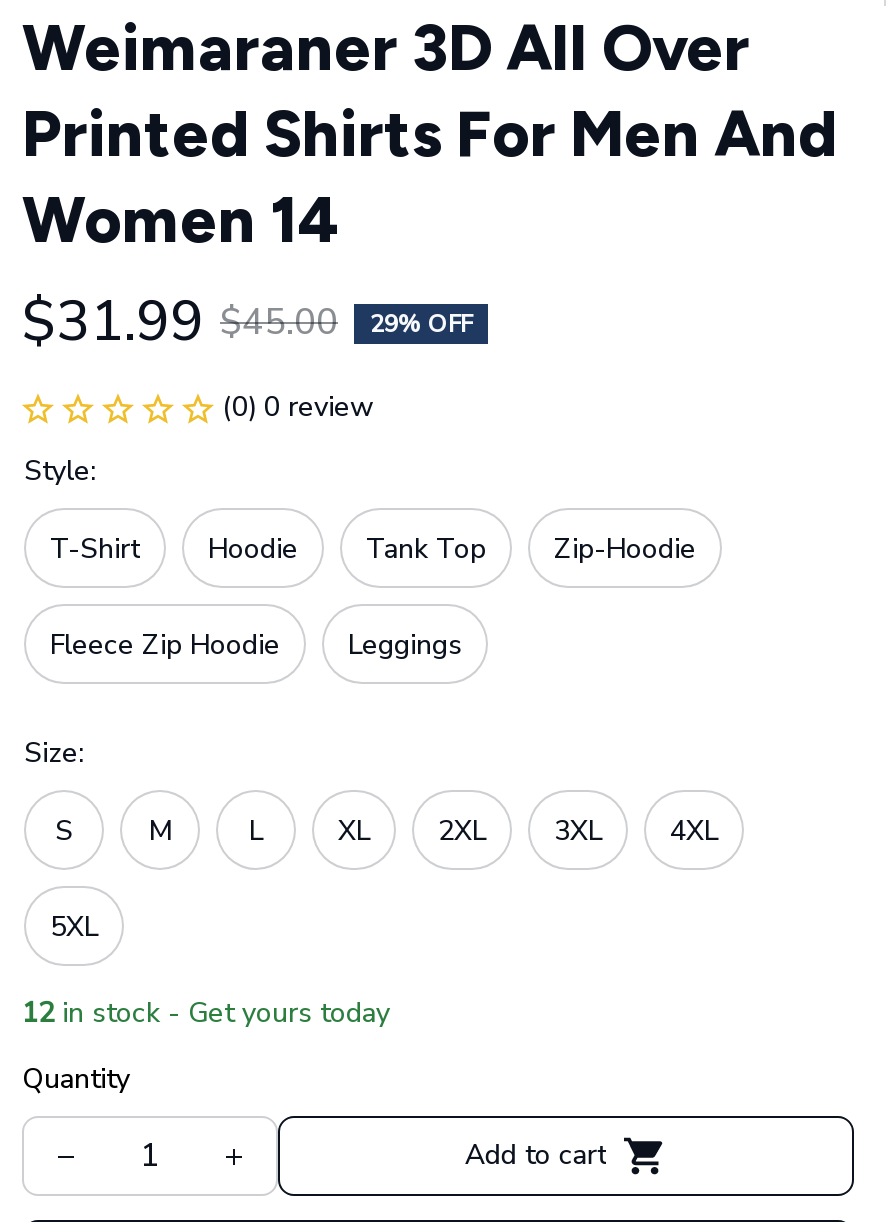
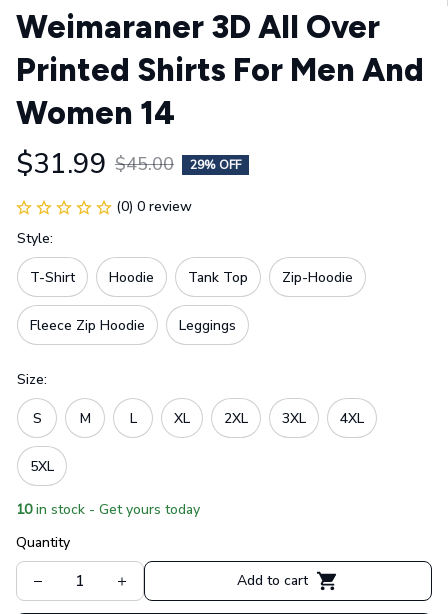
- 12 in stock - Get yours today
+ 10 in stock - Get yours today
